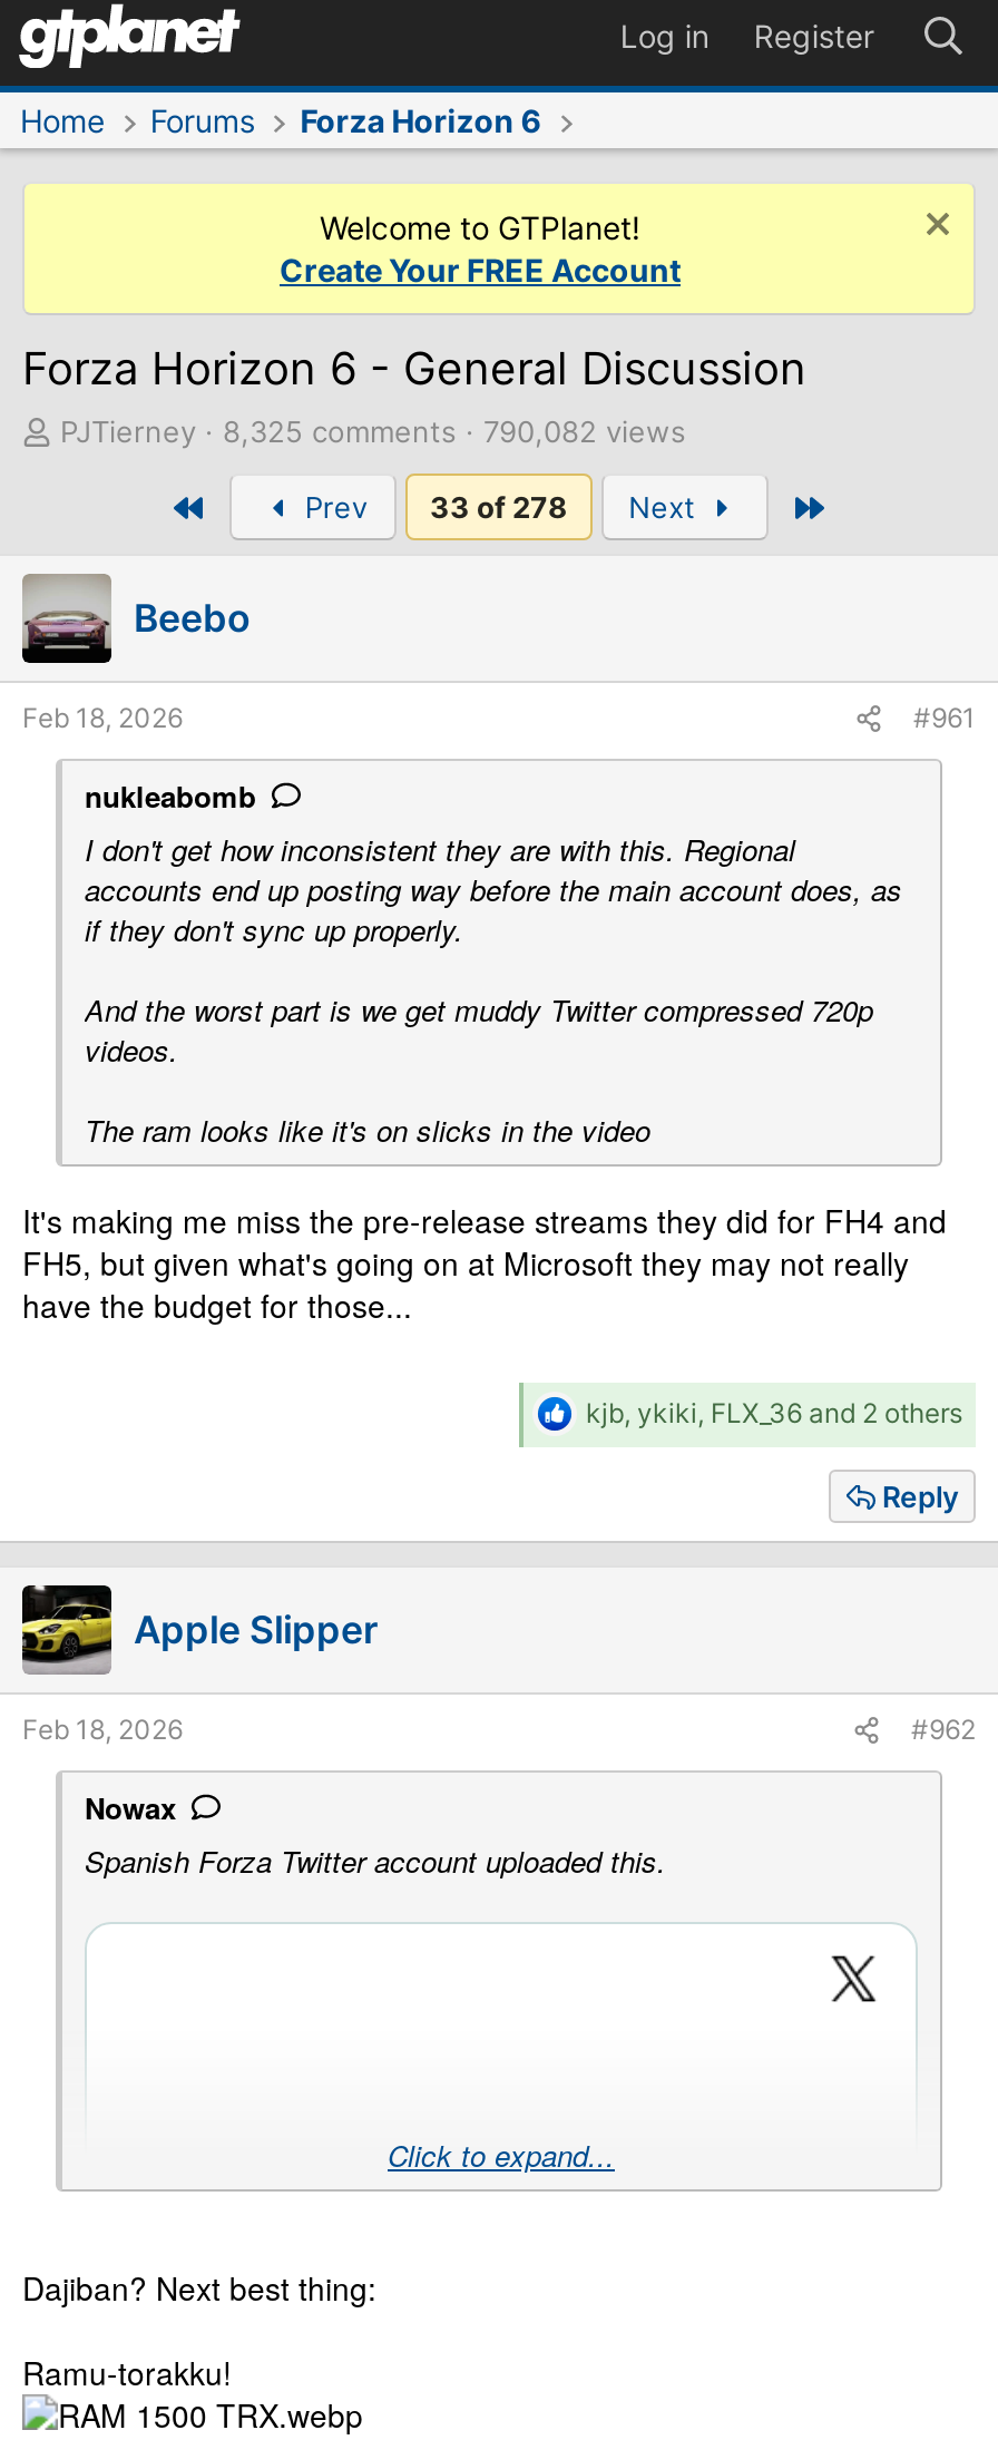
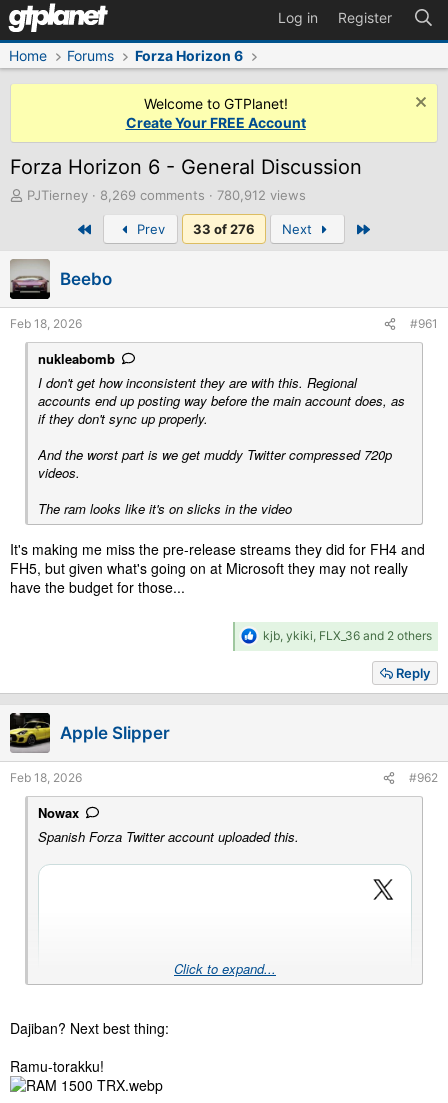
- 8,325 comments 790,082 views
+ 8,269 comments 780,912 views

- 33 of 278
+ 33 of 276
